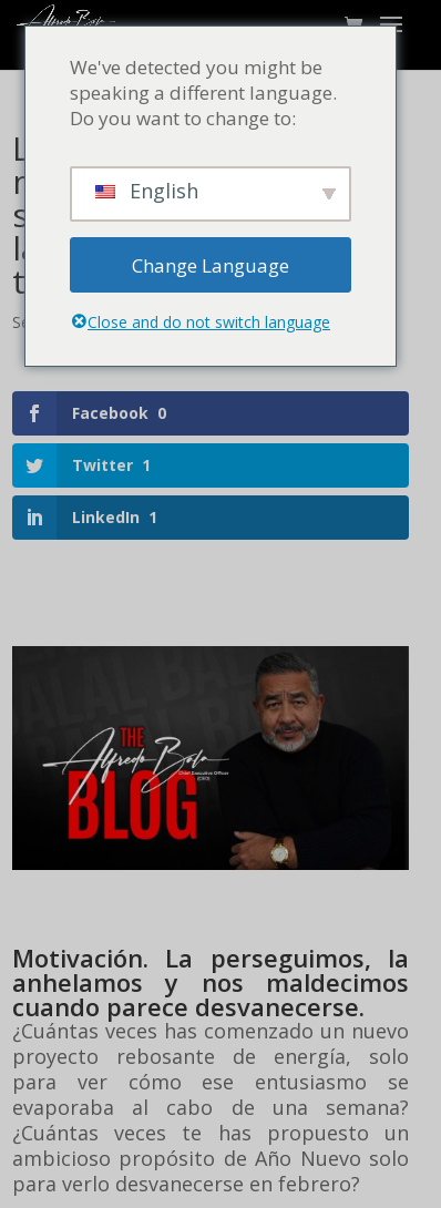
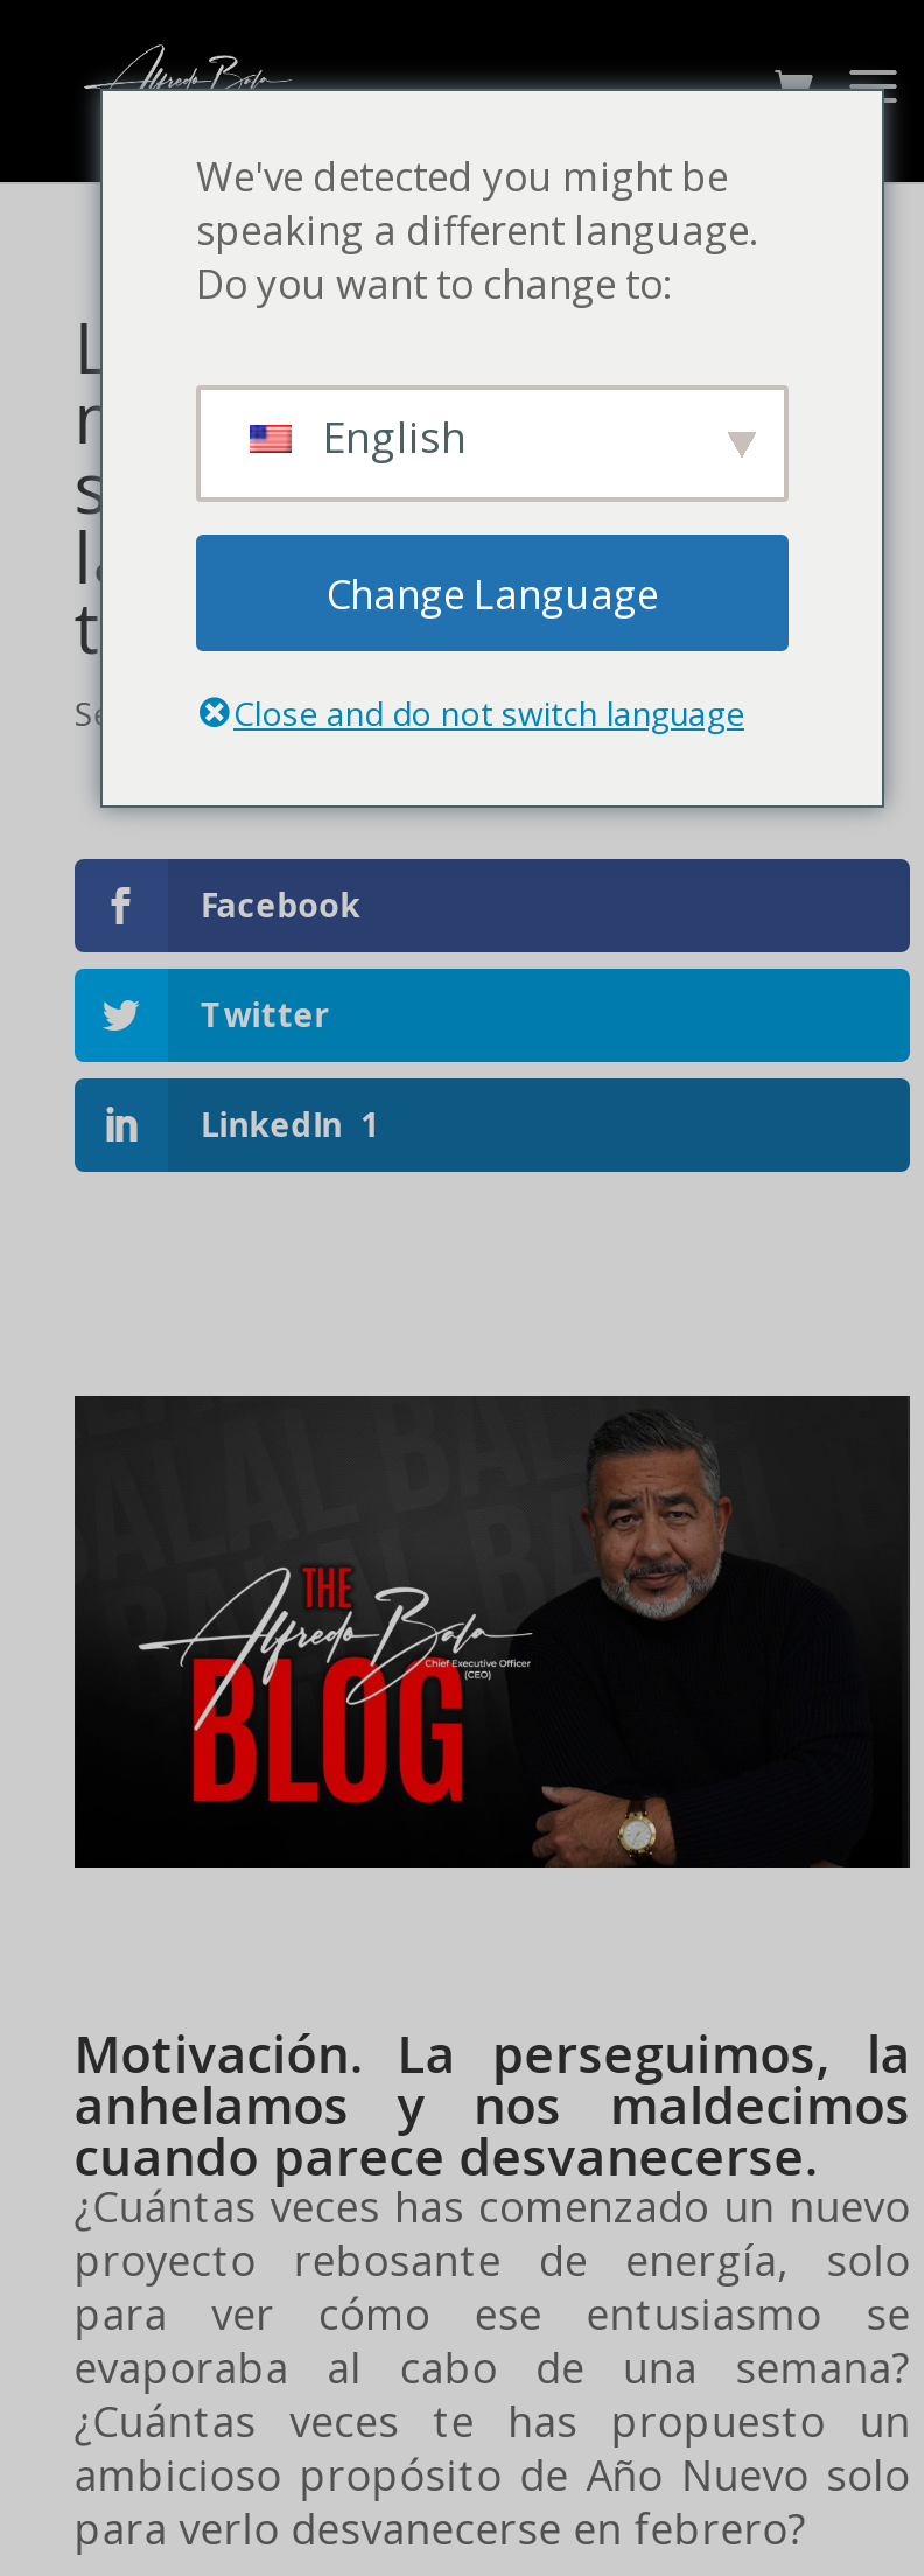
- Facebook 0
+ Facebook

- Twitter 1
+ Twitter
